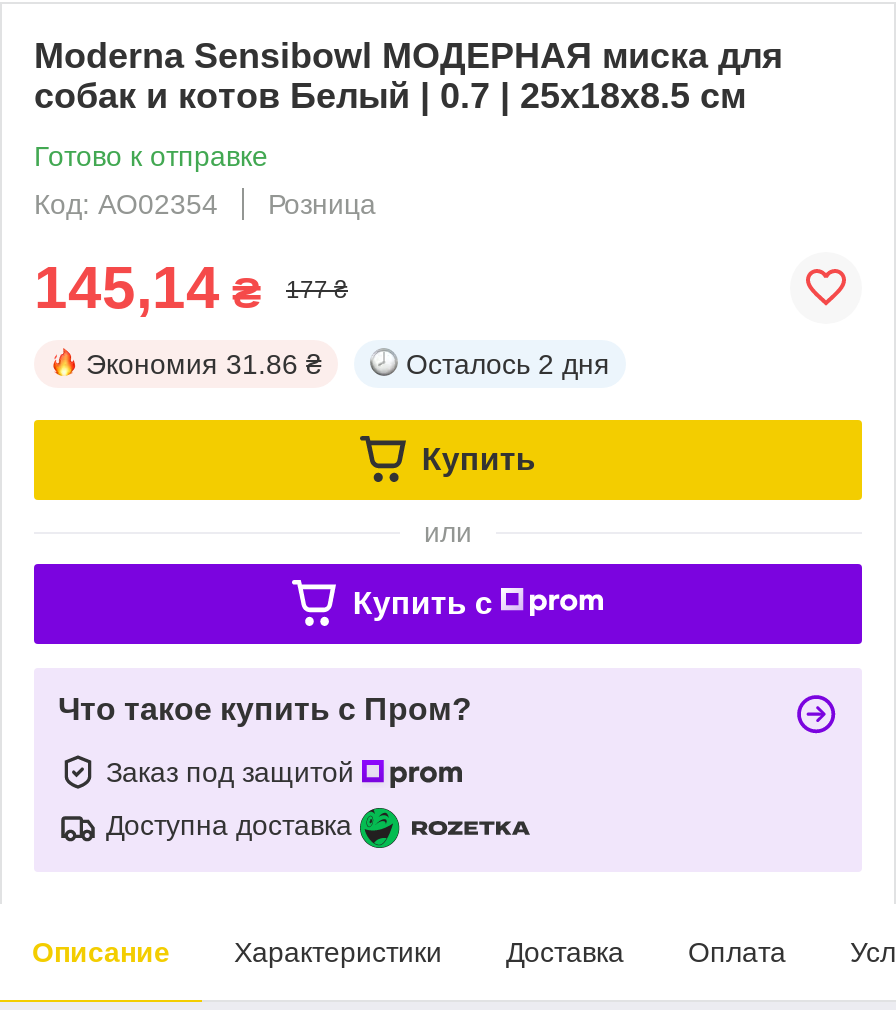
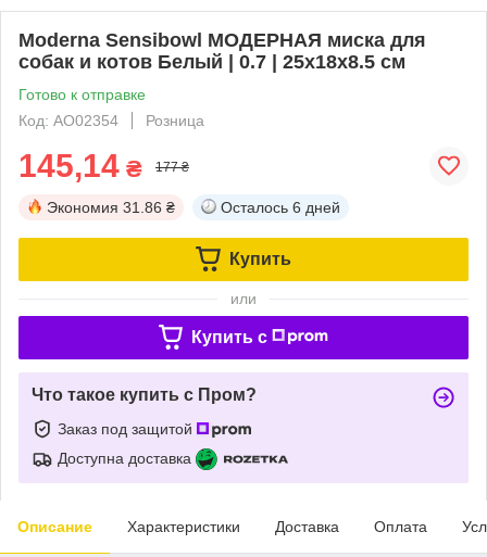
- Осталось 2 дня
+ Осталось 6 дней
